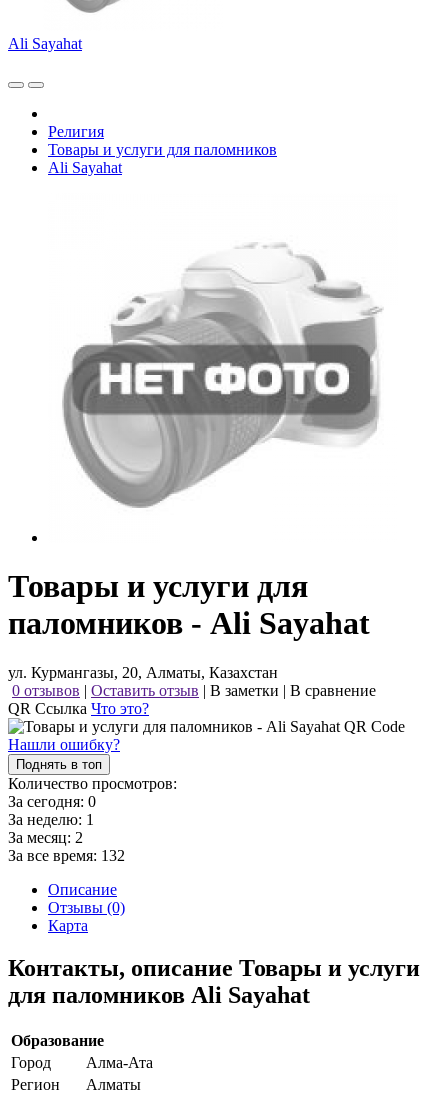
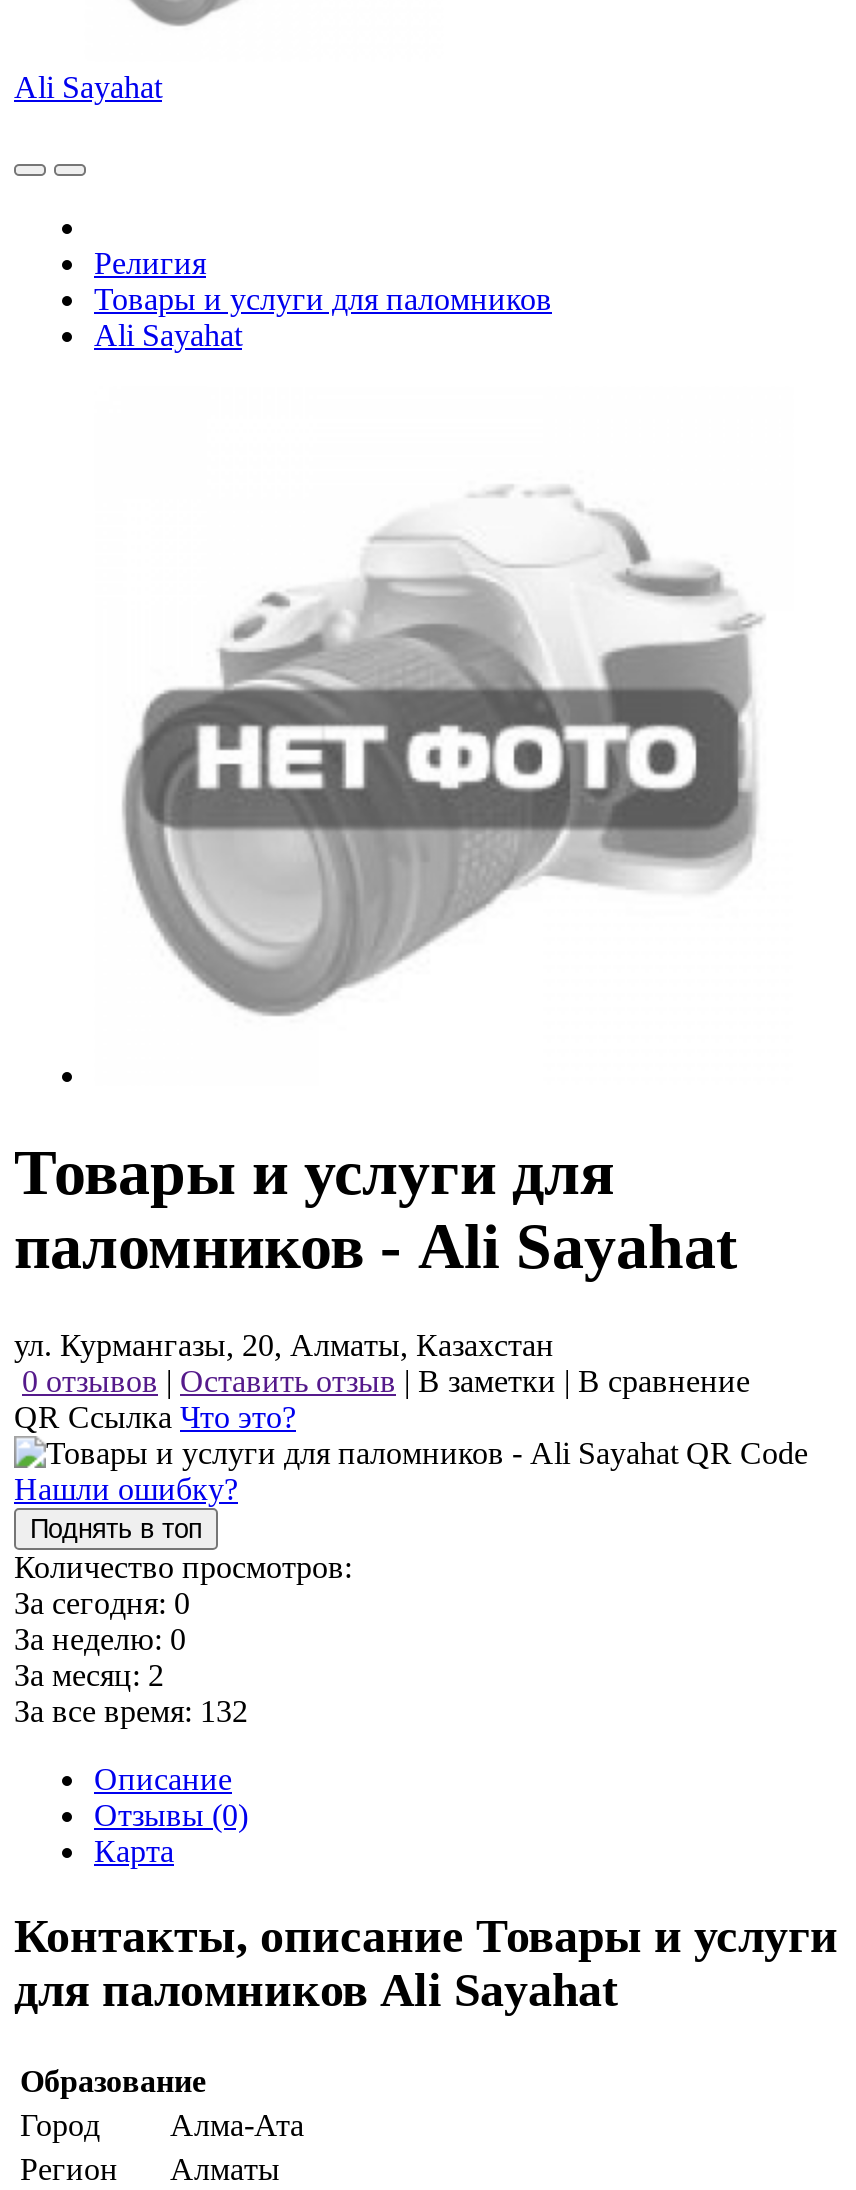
- За неделю: 1
+ За неделю: 0
